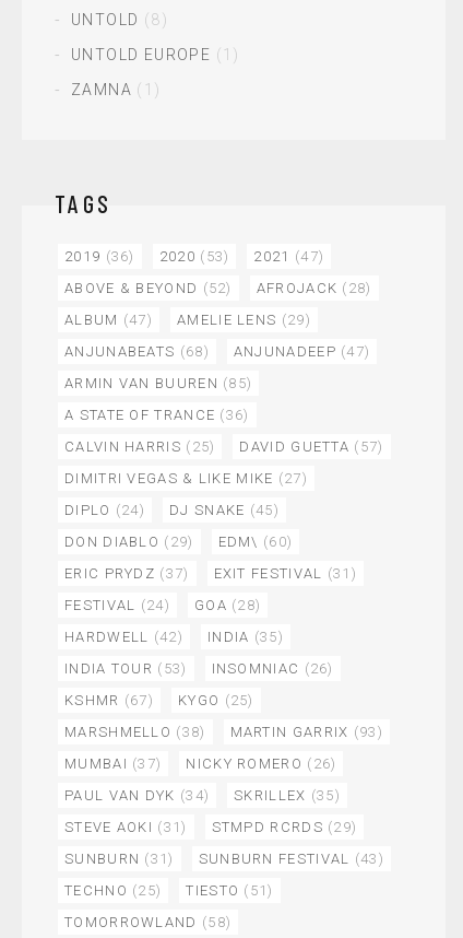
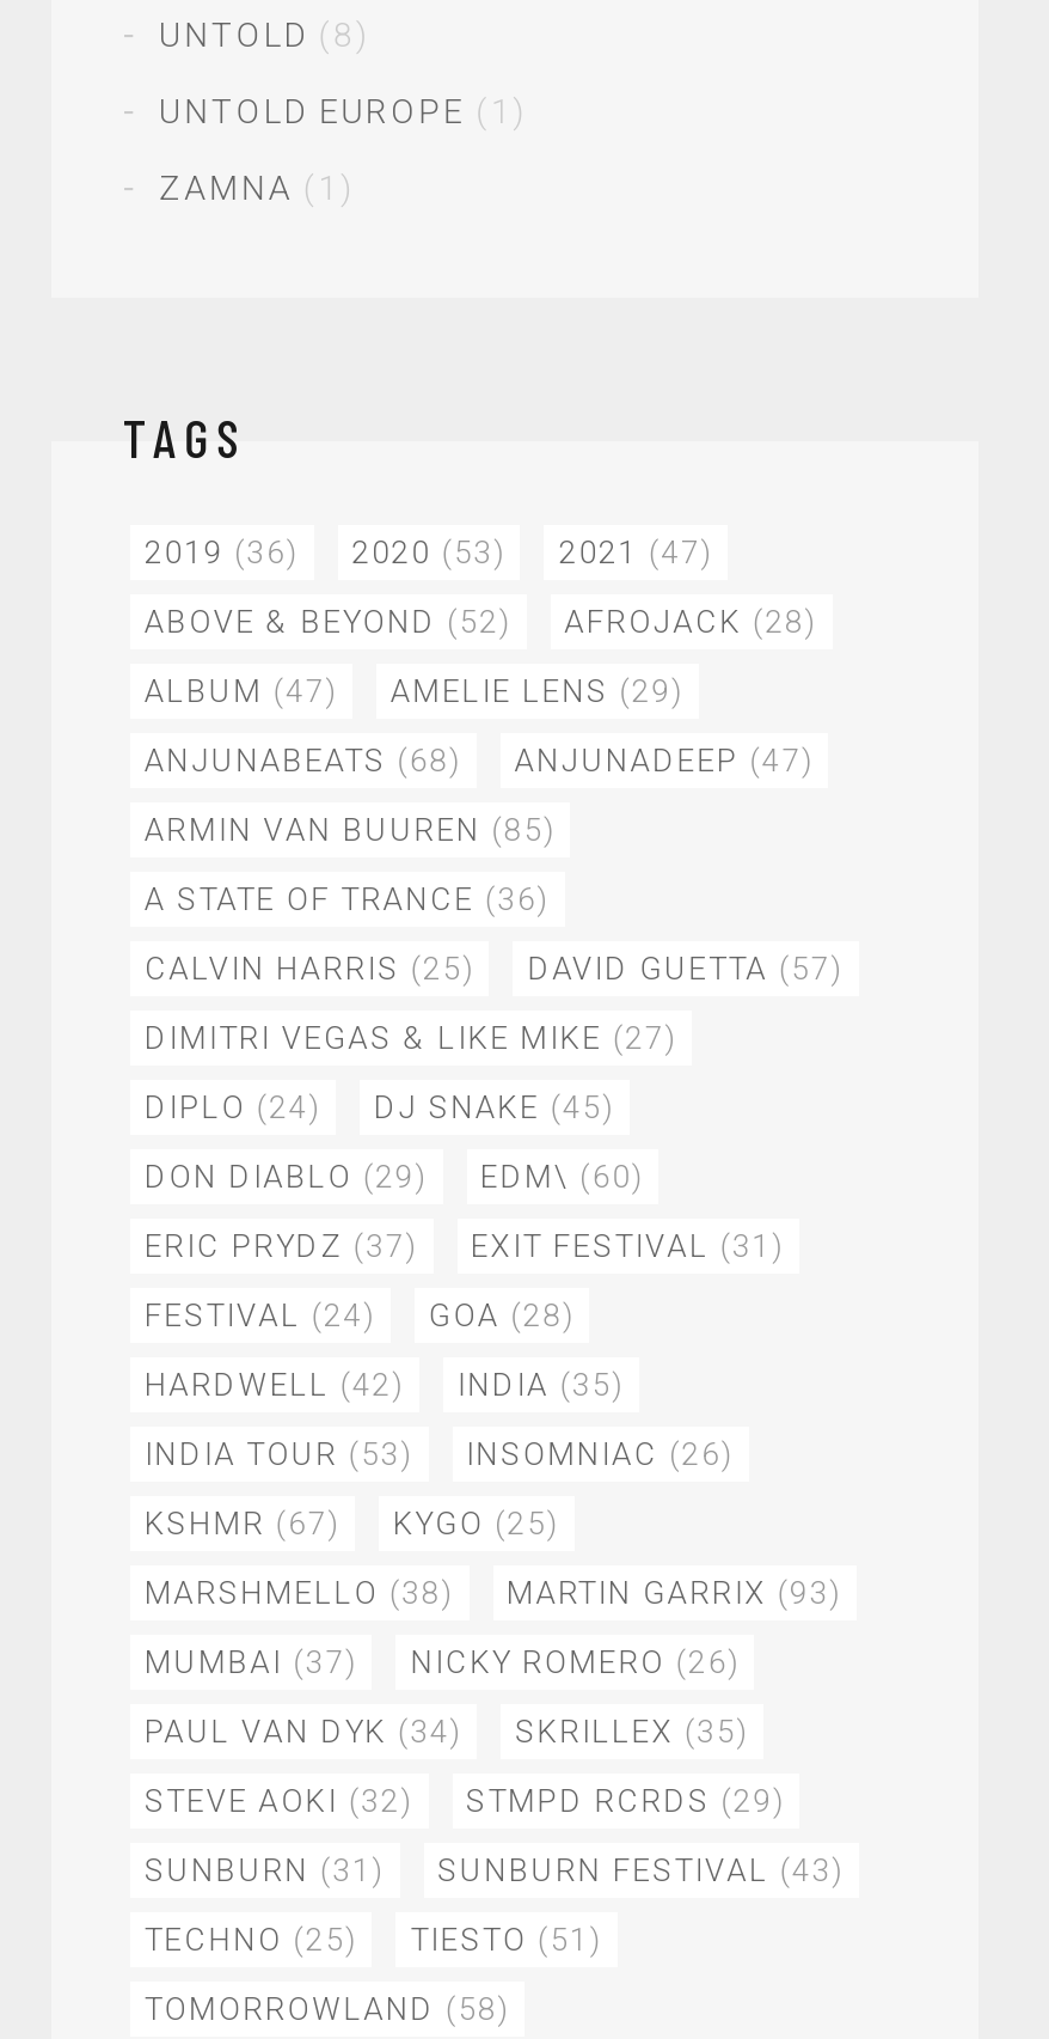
- STEVE AOKI (31) STMPD RCRDS (29)
+ STEVE AOKI (32) STMPD RCRDS (29)
